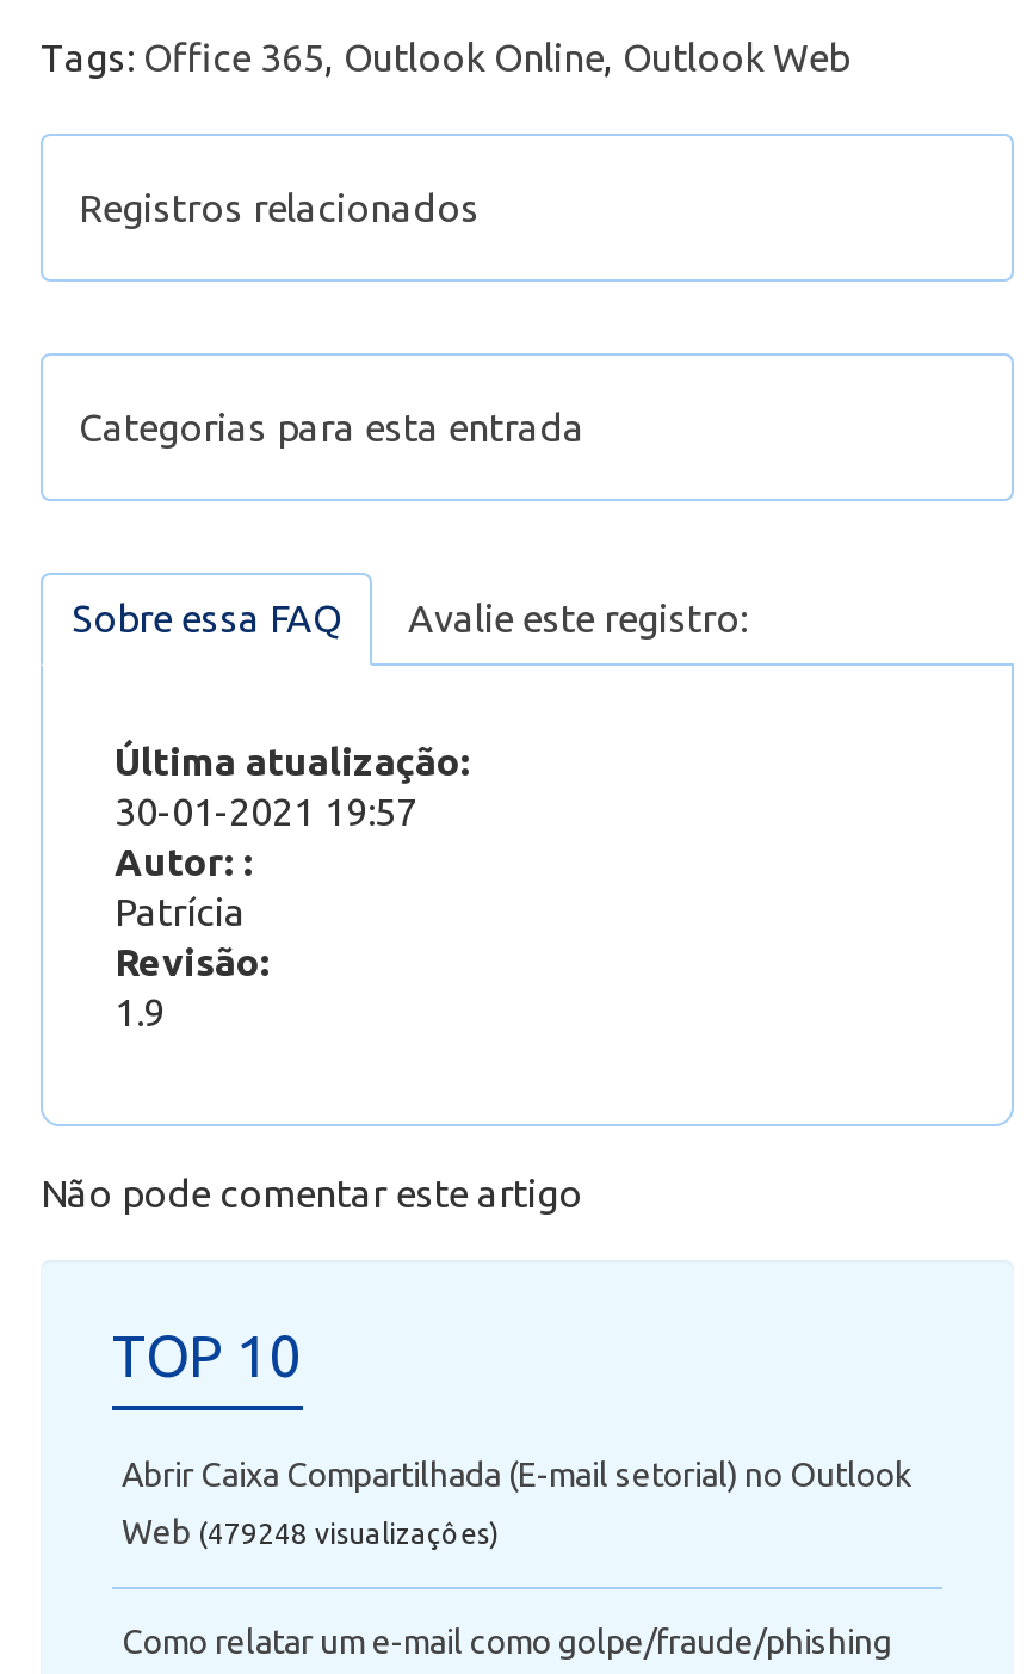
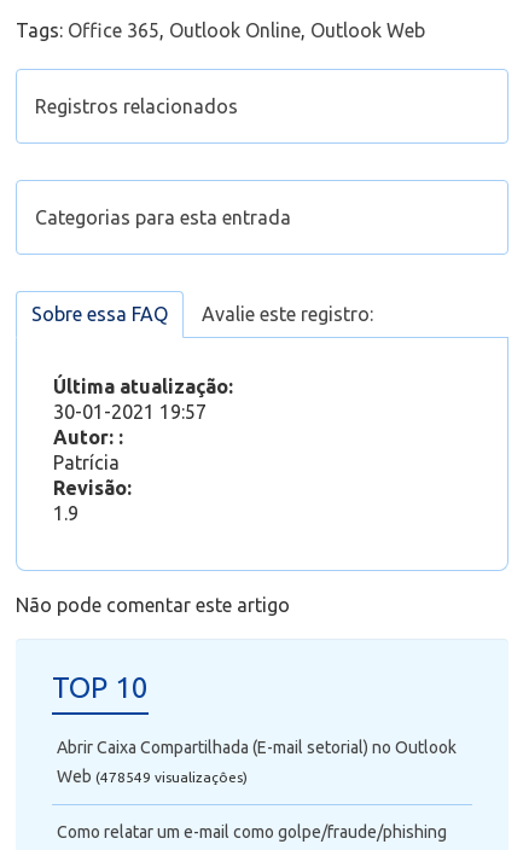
- Web (479248 visualizaçôes)
+ Web (478549 visualizaçôes)
